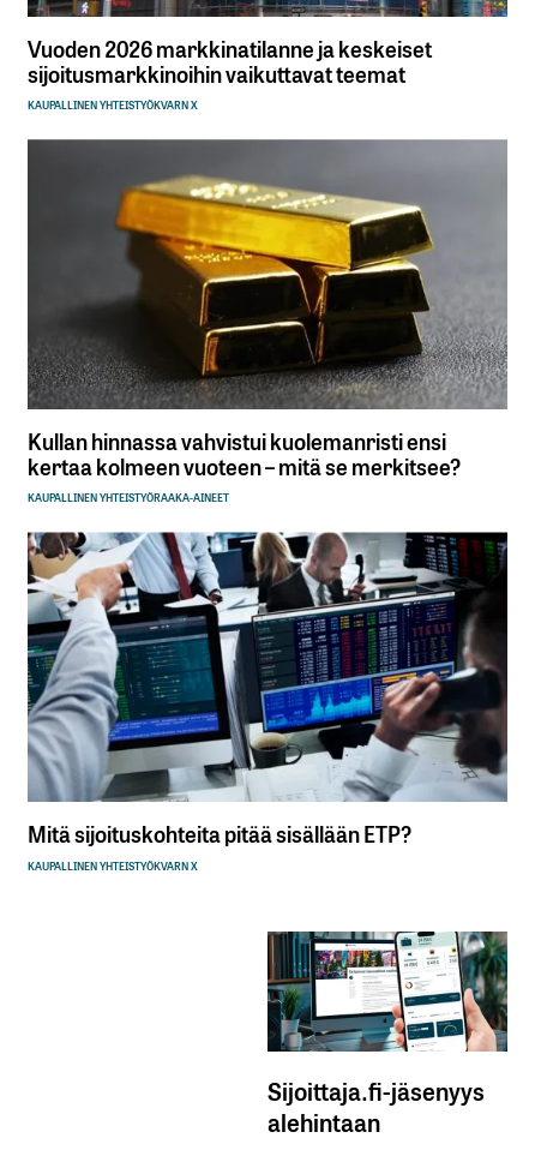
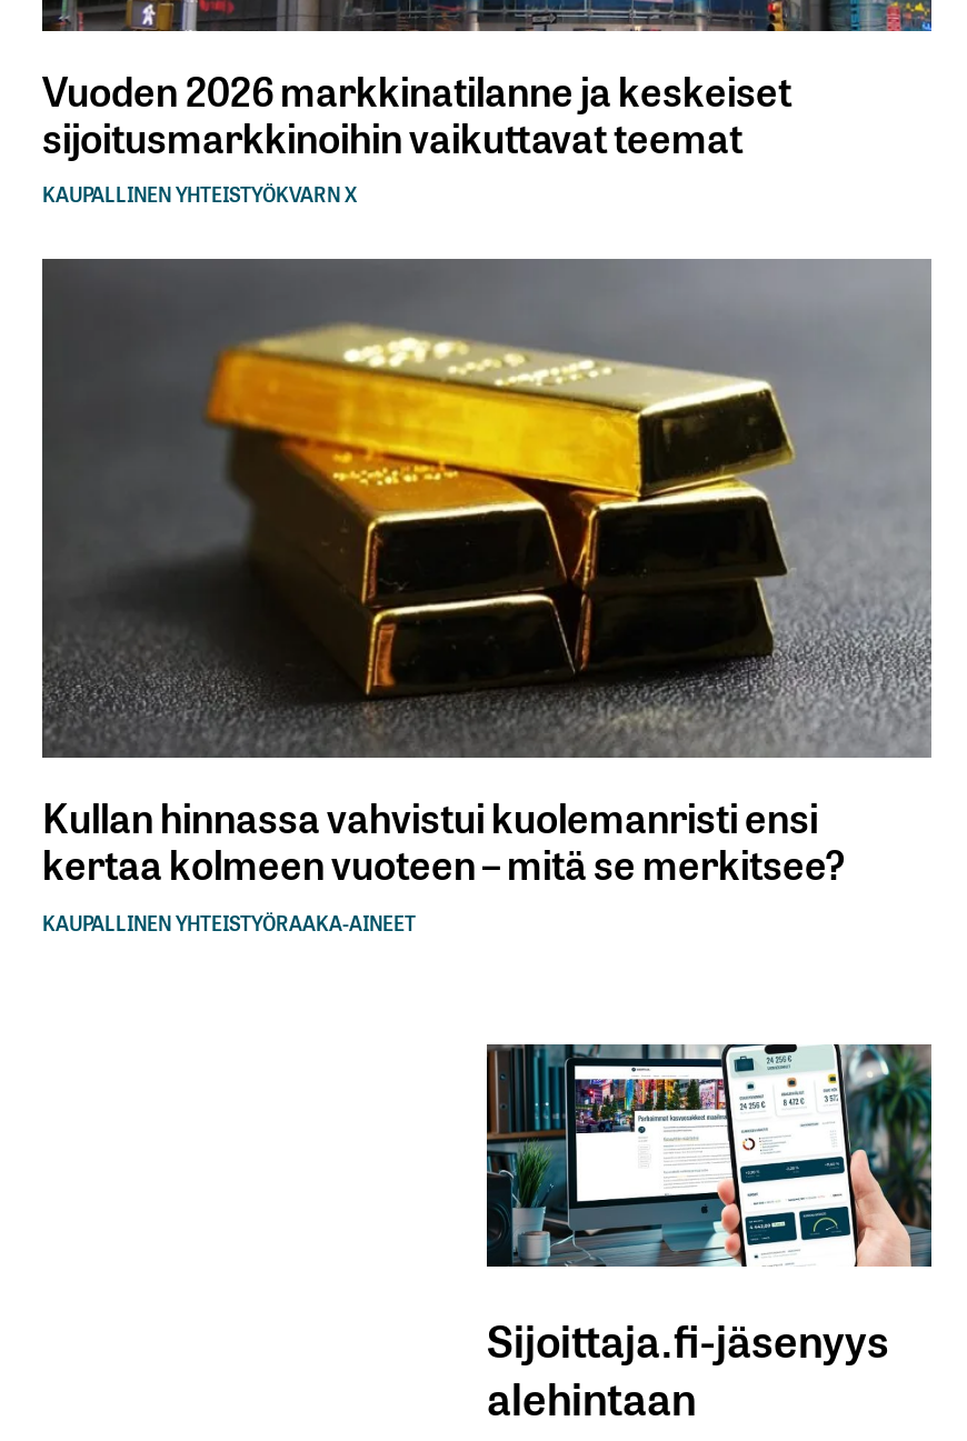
- [image]
- Mitä sijoituskohteita pitää sisällään ETP?
- KAUPALLINEN YHTEISTYÖKVARN X
